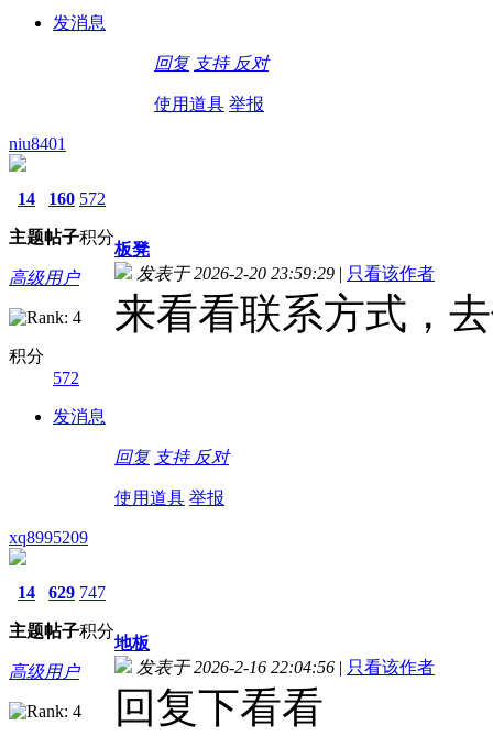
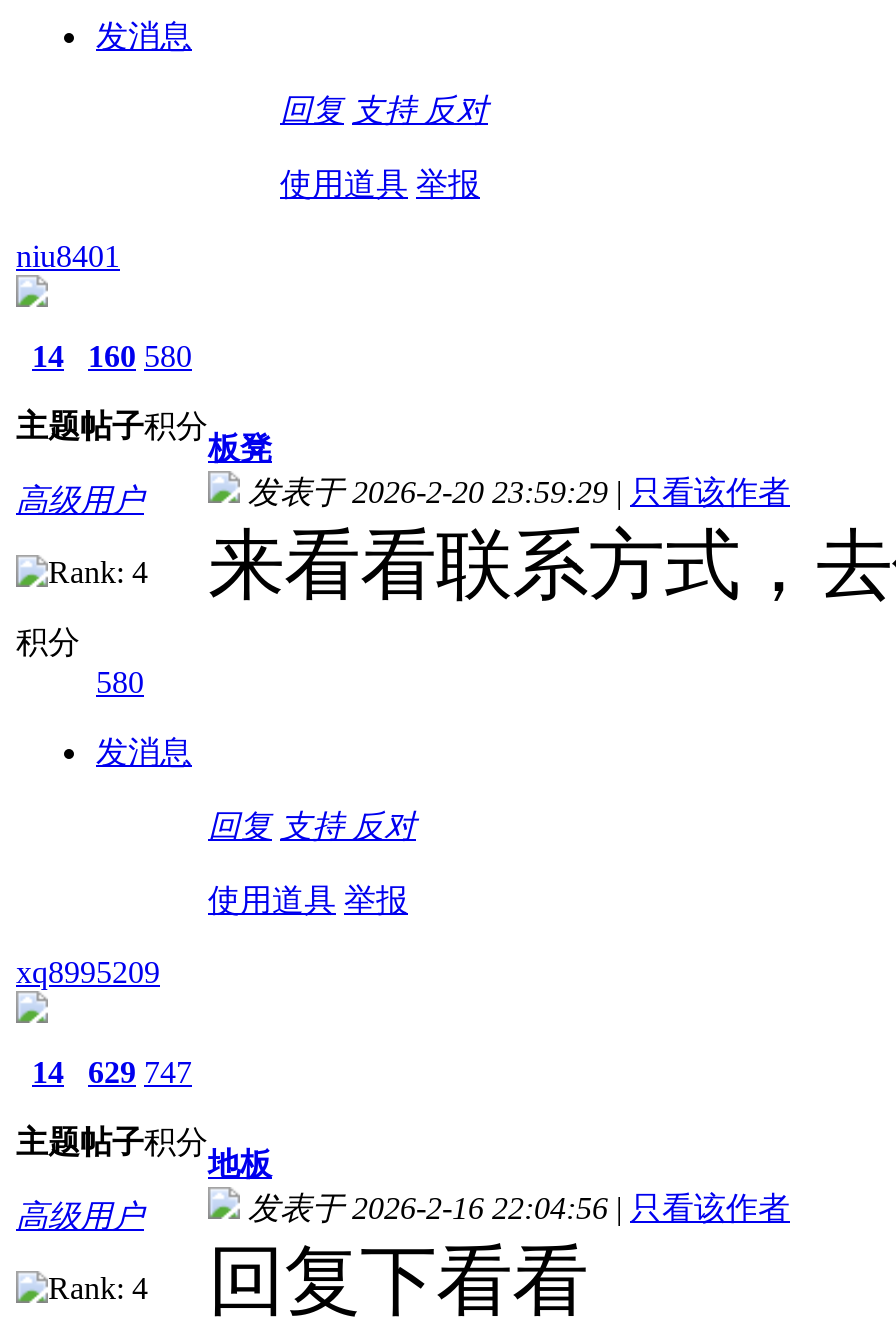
- 14 160 572
+ 14 160 580

- 572
+ 580
